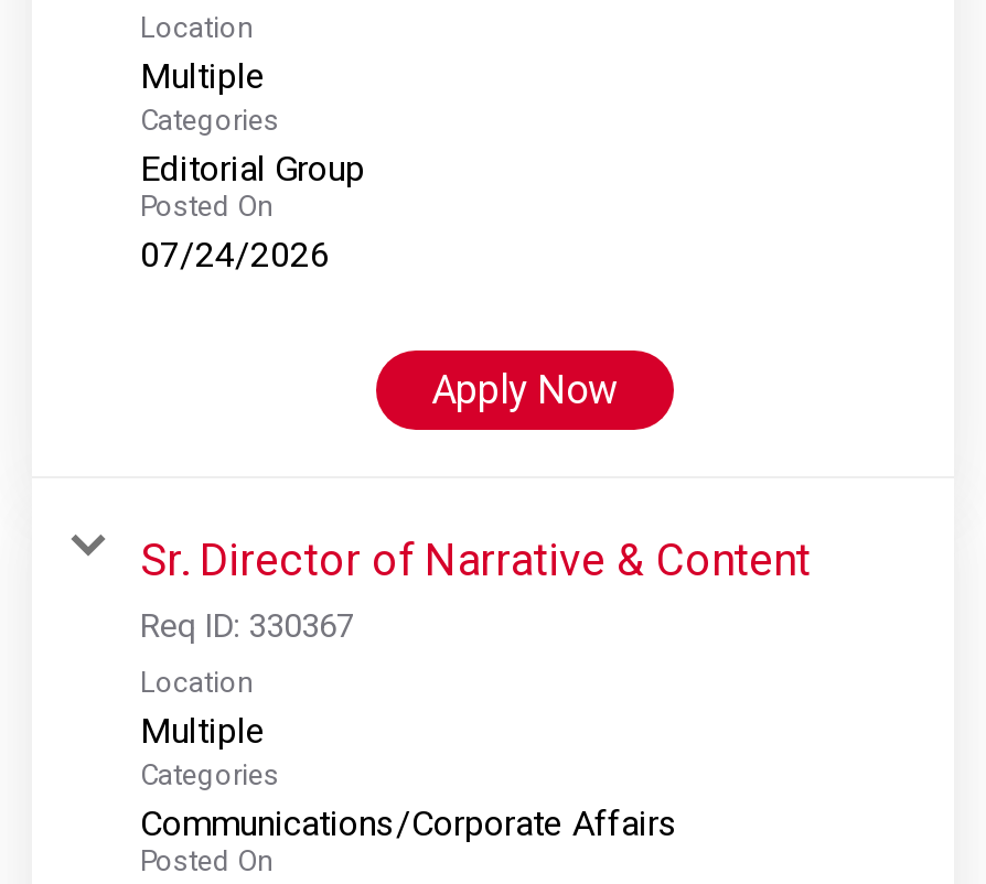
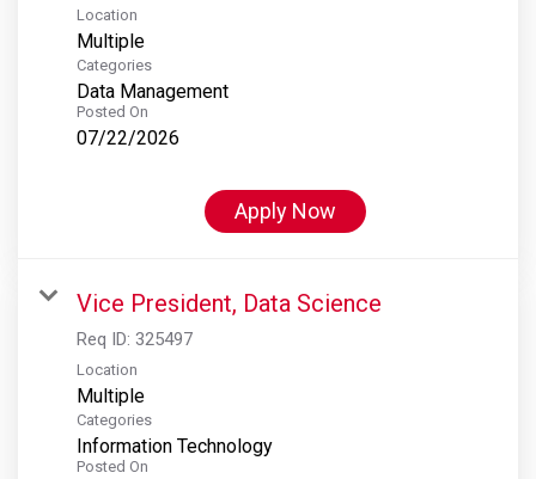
- Editorial Group
+ Data Management

- 07/24/2026
+ 07/22/2026

- Sr. Director of Narrative & Content
- Req ID: 330367
+ Vice President, Data Science
+ Req ID: 325497

- Communications/Corporate Affairs
+ Information Technology
